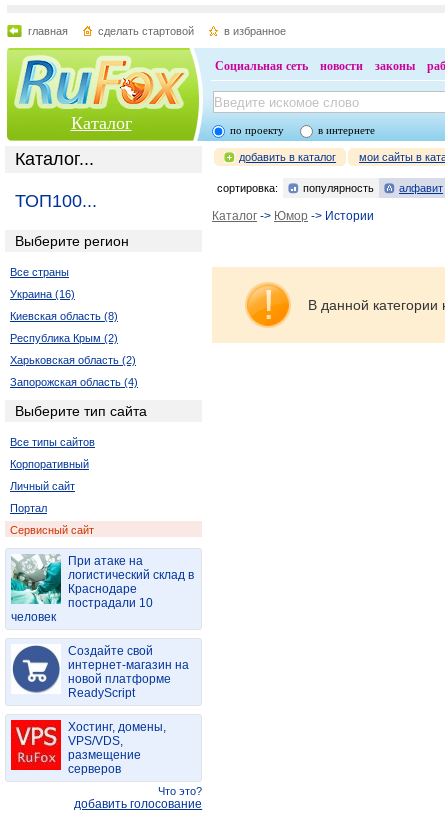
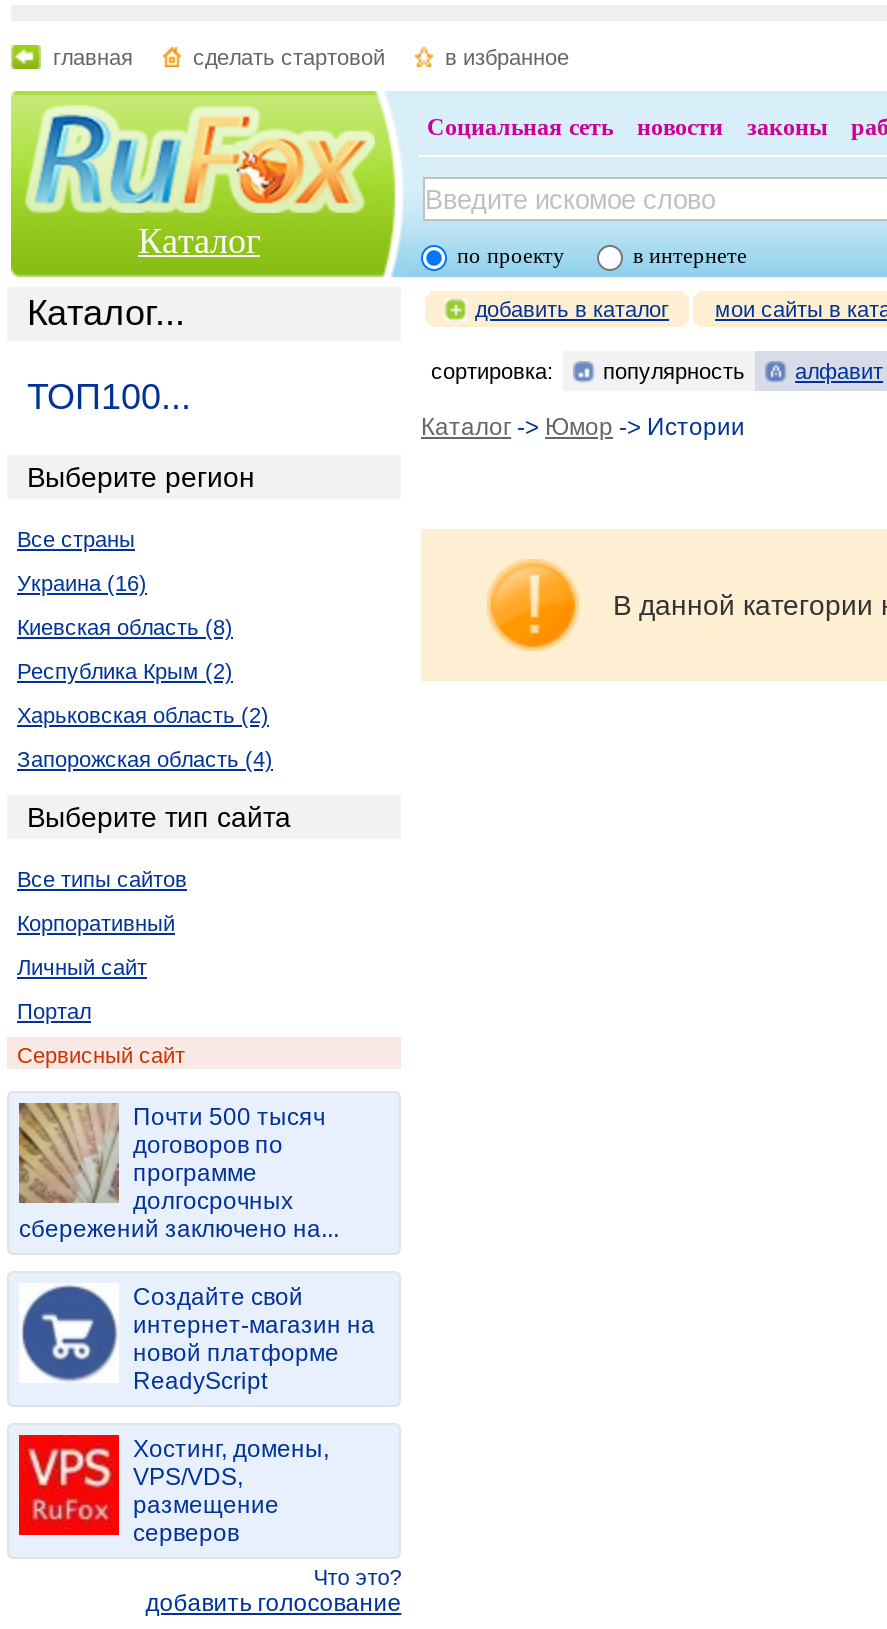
- [image]
- При атаке на
- логистический склад в
- Краснодаре
- пострадали 10
- человек
+ [image]
+ Почти 500 тысяч
+ договоров по
+ программе
+ долгосрочных
+ сбережений заключено на...
